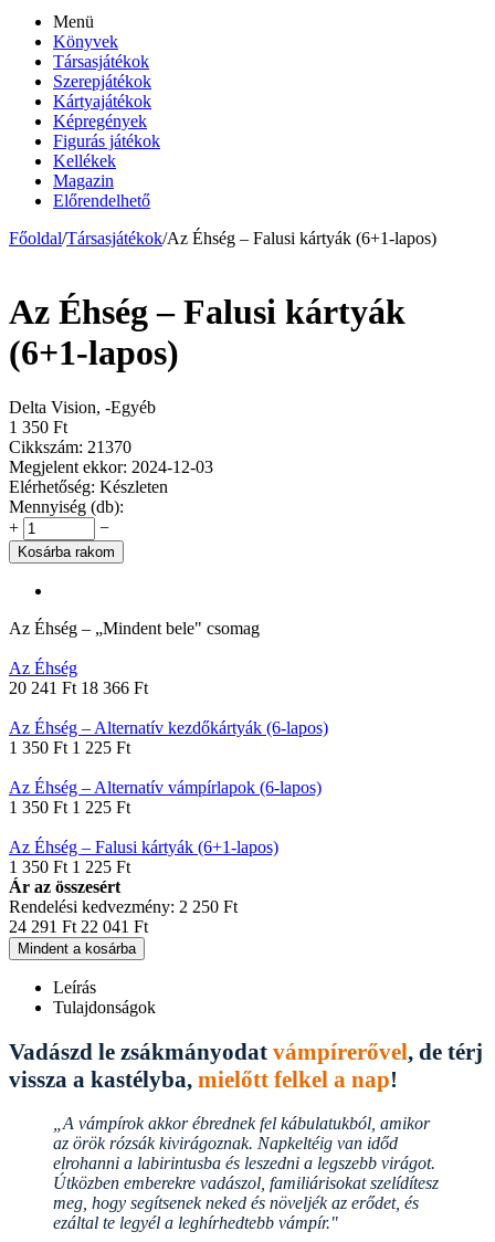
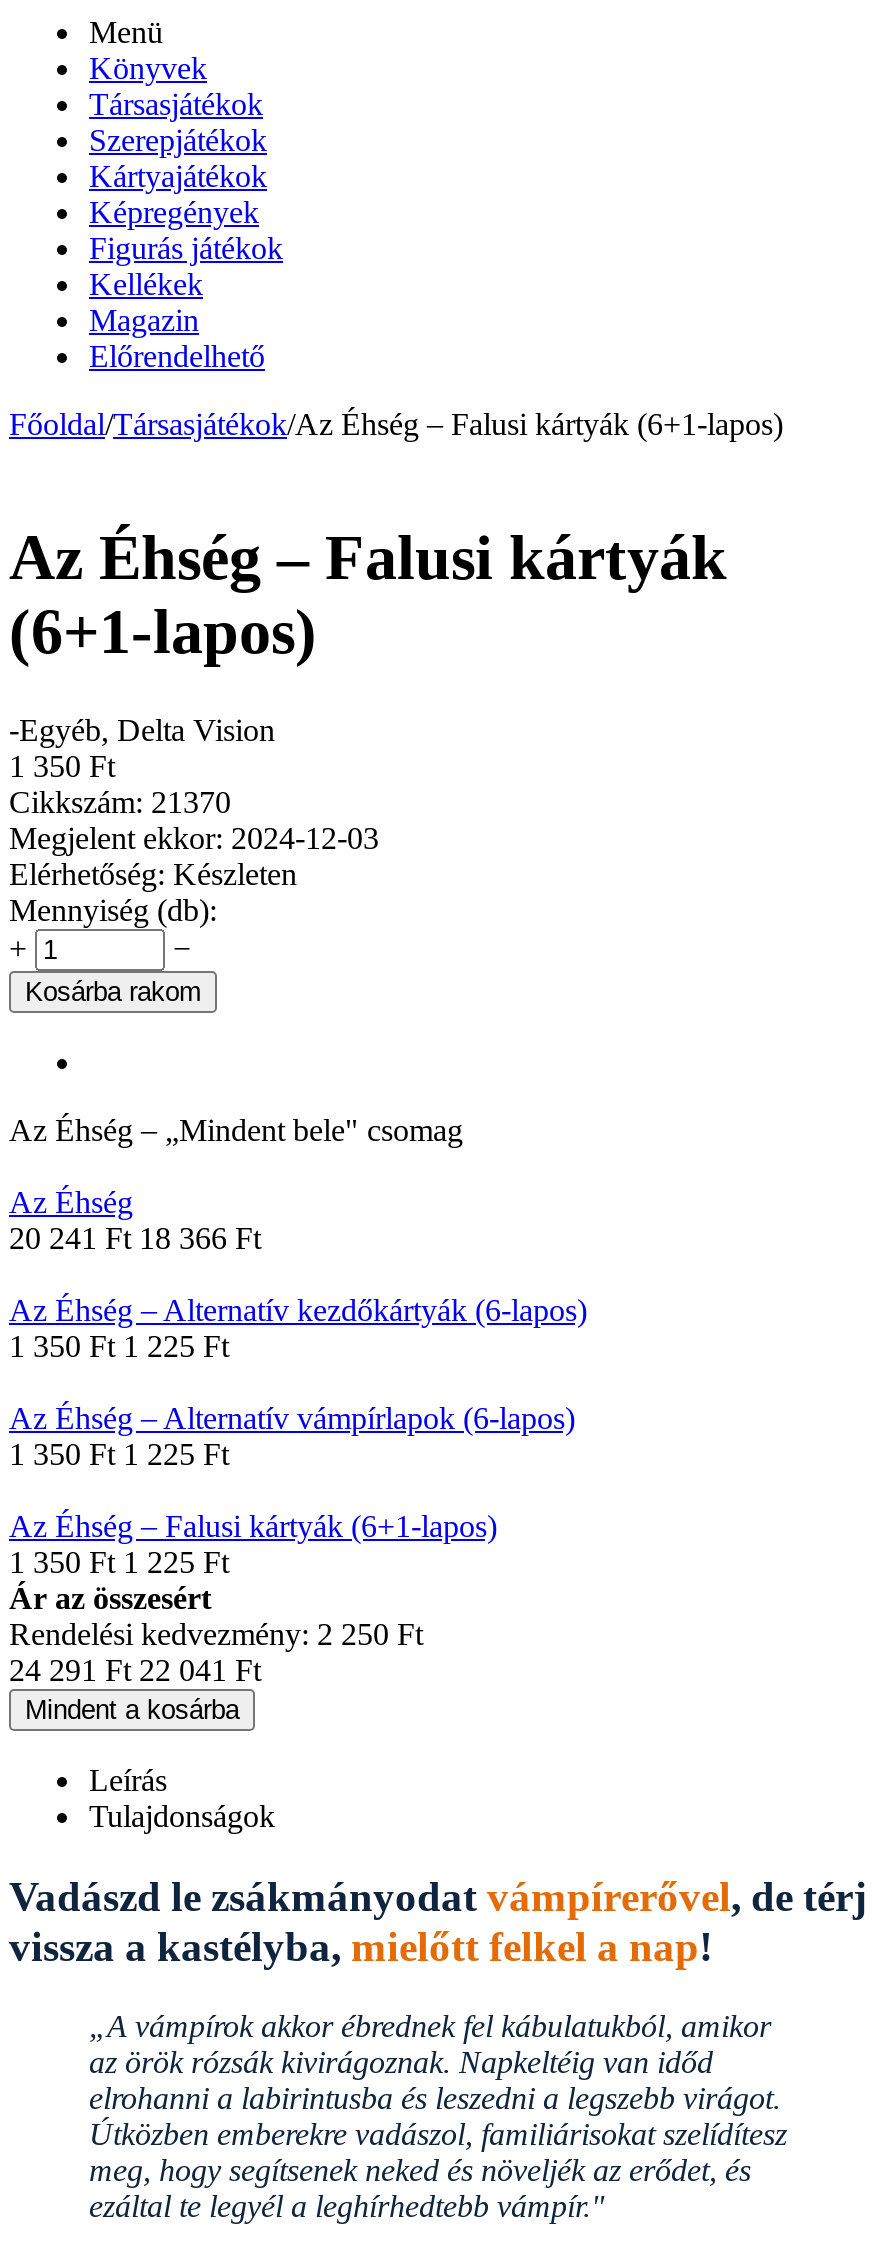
- Delta Vision, -Egyéb
+ -Egyéb, Delta Vision
